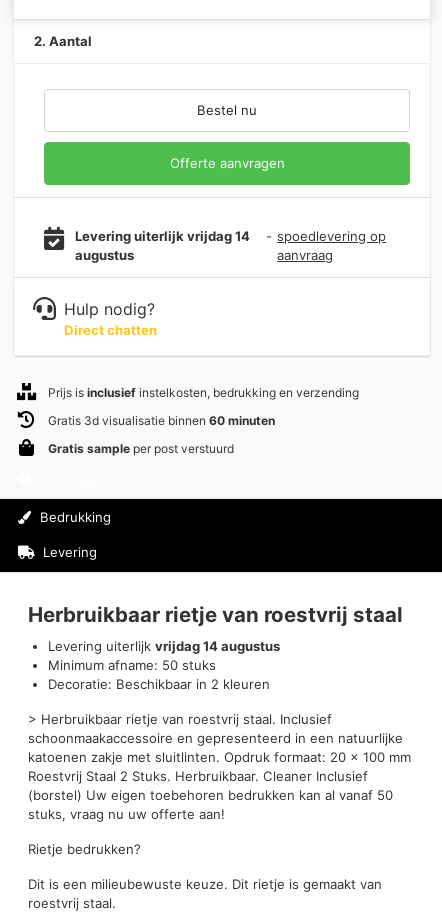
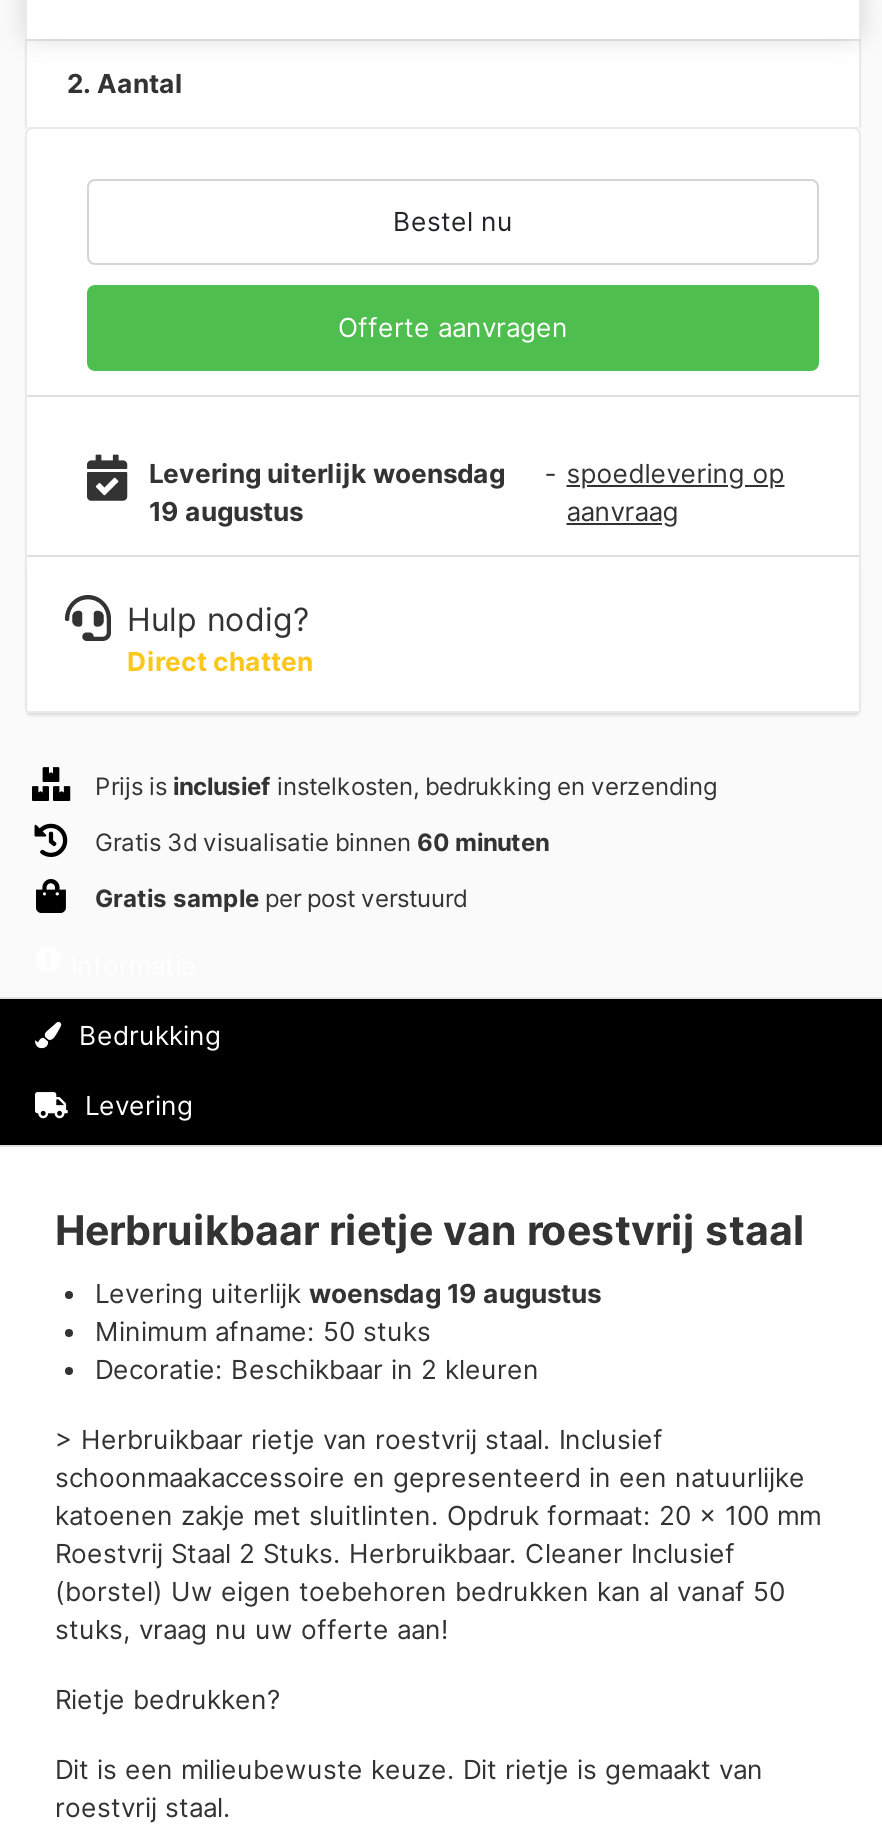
- Levering uiterlijk vrijdag 14
- augustus
+ Levering uiterlijk woensdag
+ 19 augustus

- Levering uiterlijk vrijdag 14 augustus
+ Levering uiterlijk woensdag 19 augustus
